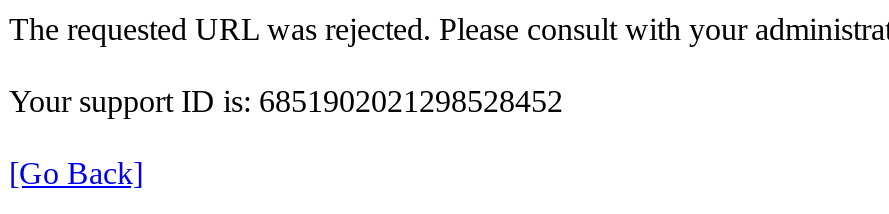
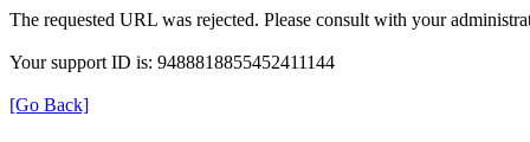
- Your support ID is: 6851902021298528452
+ Your support ID is: 9488818855452411144
